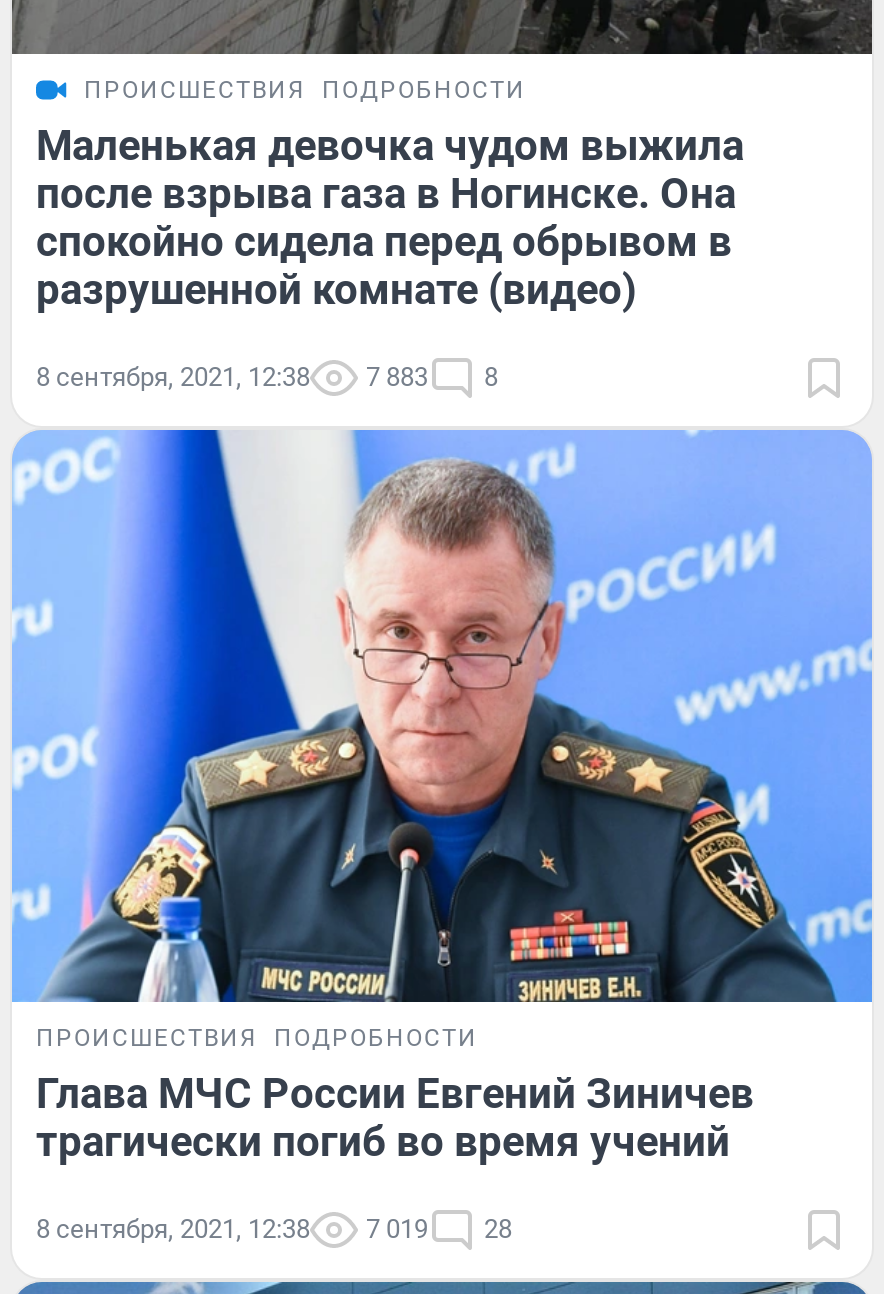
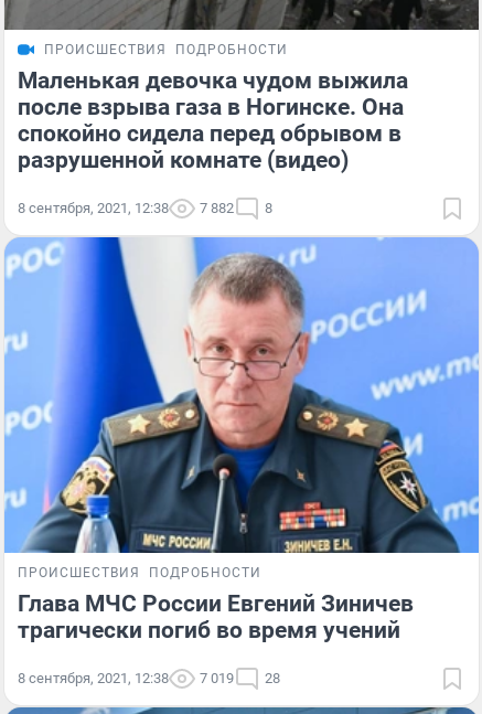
- 8 сентября, 2021, 12:38 7 883 8
+ 8 сентября, 2021, 12:38 7 882 8
